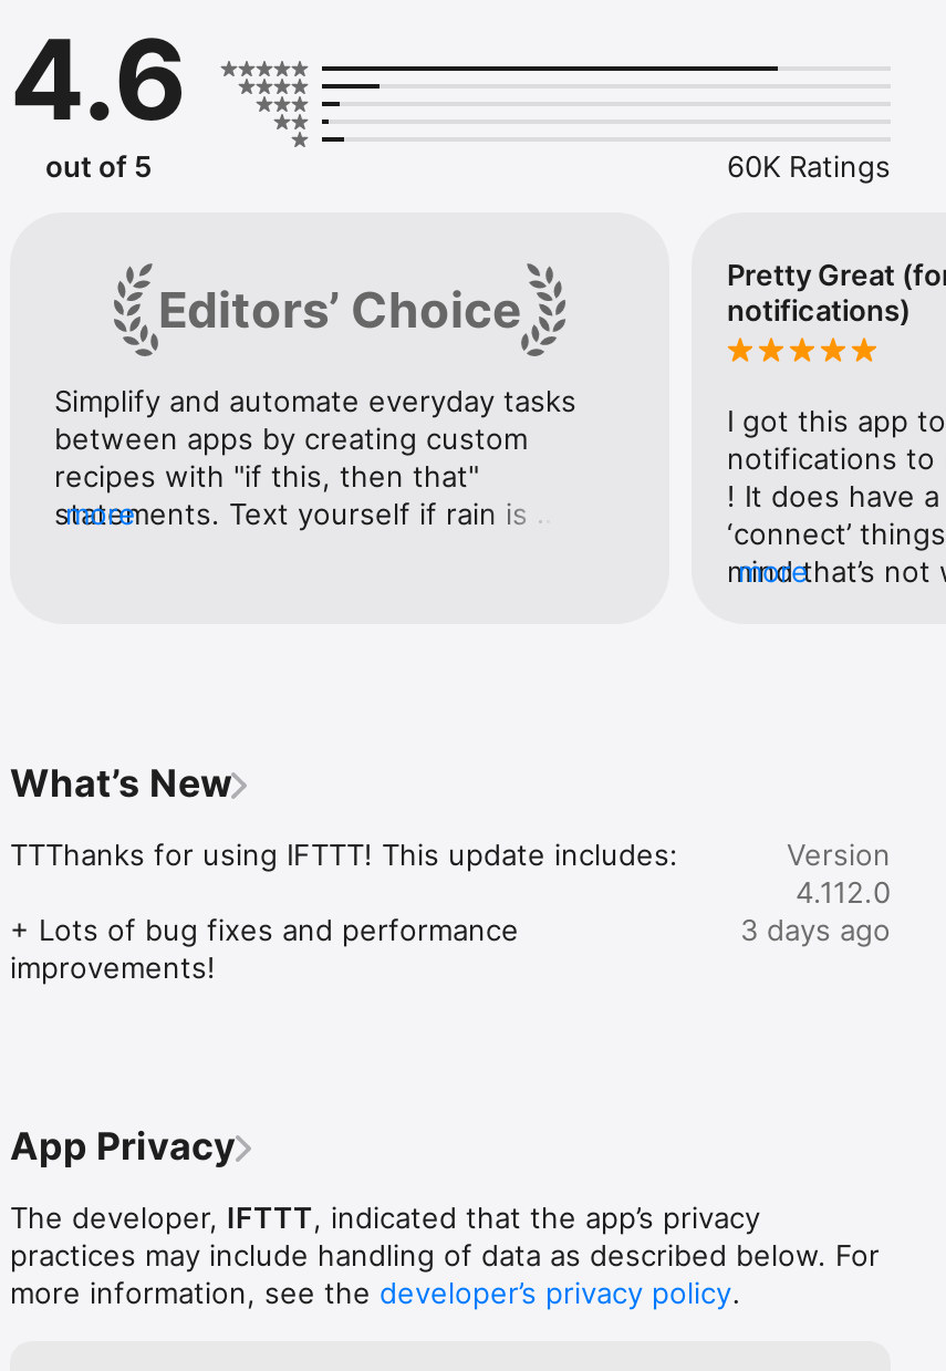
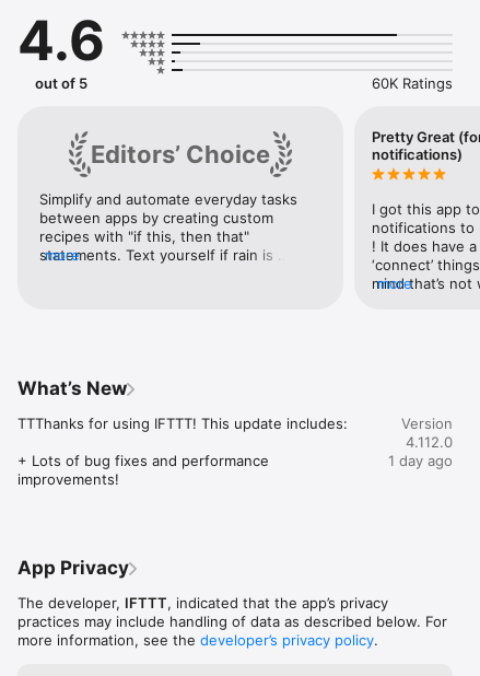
- 3 days ago
+ 1 day ago
